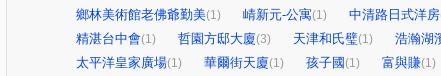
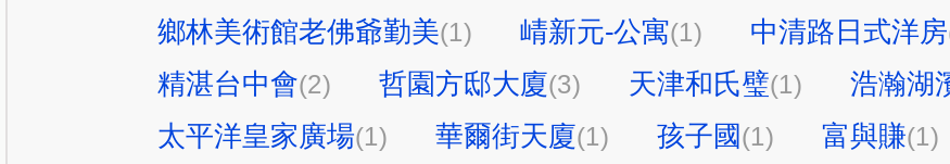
- 精湛台中會(1)
+ 精湛台中會(2)
